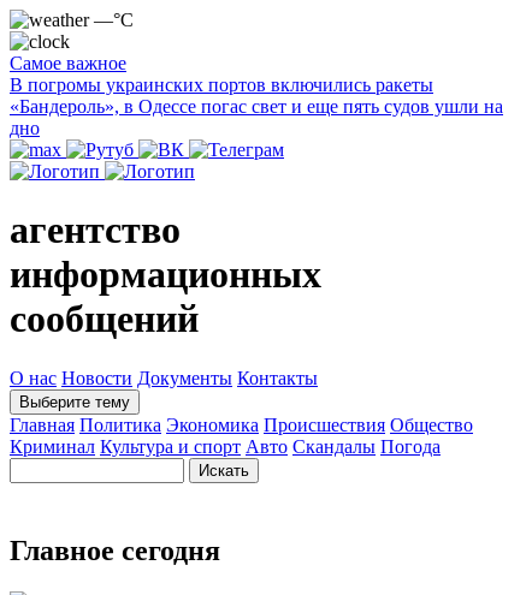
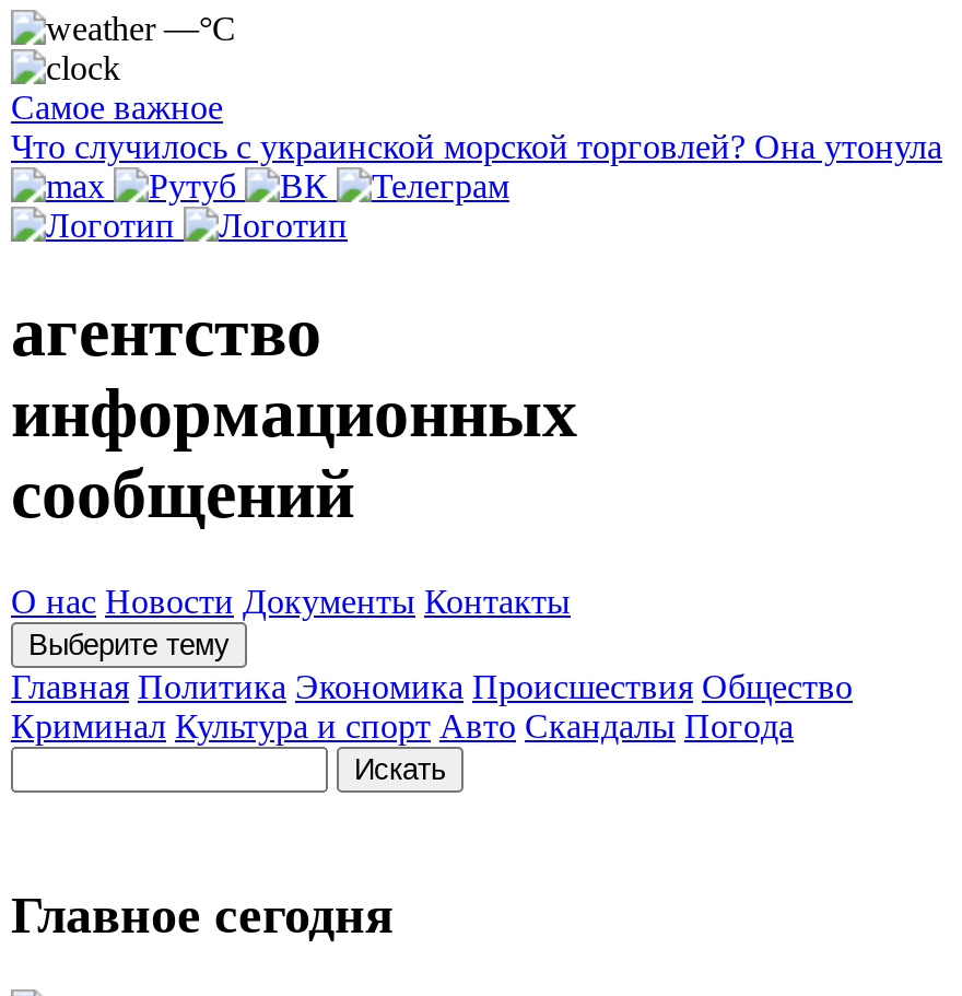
- В погромы украинских портов включились ракеты
- «Бандероль», в Одессе погас свет и еще пять судов ушли на
- дно
+ Что случилось с украинской морской торговлей? Она утонула
